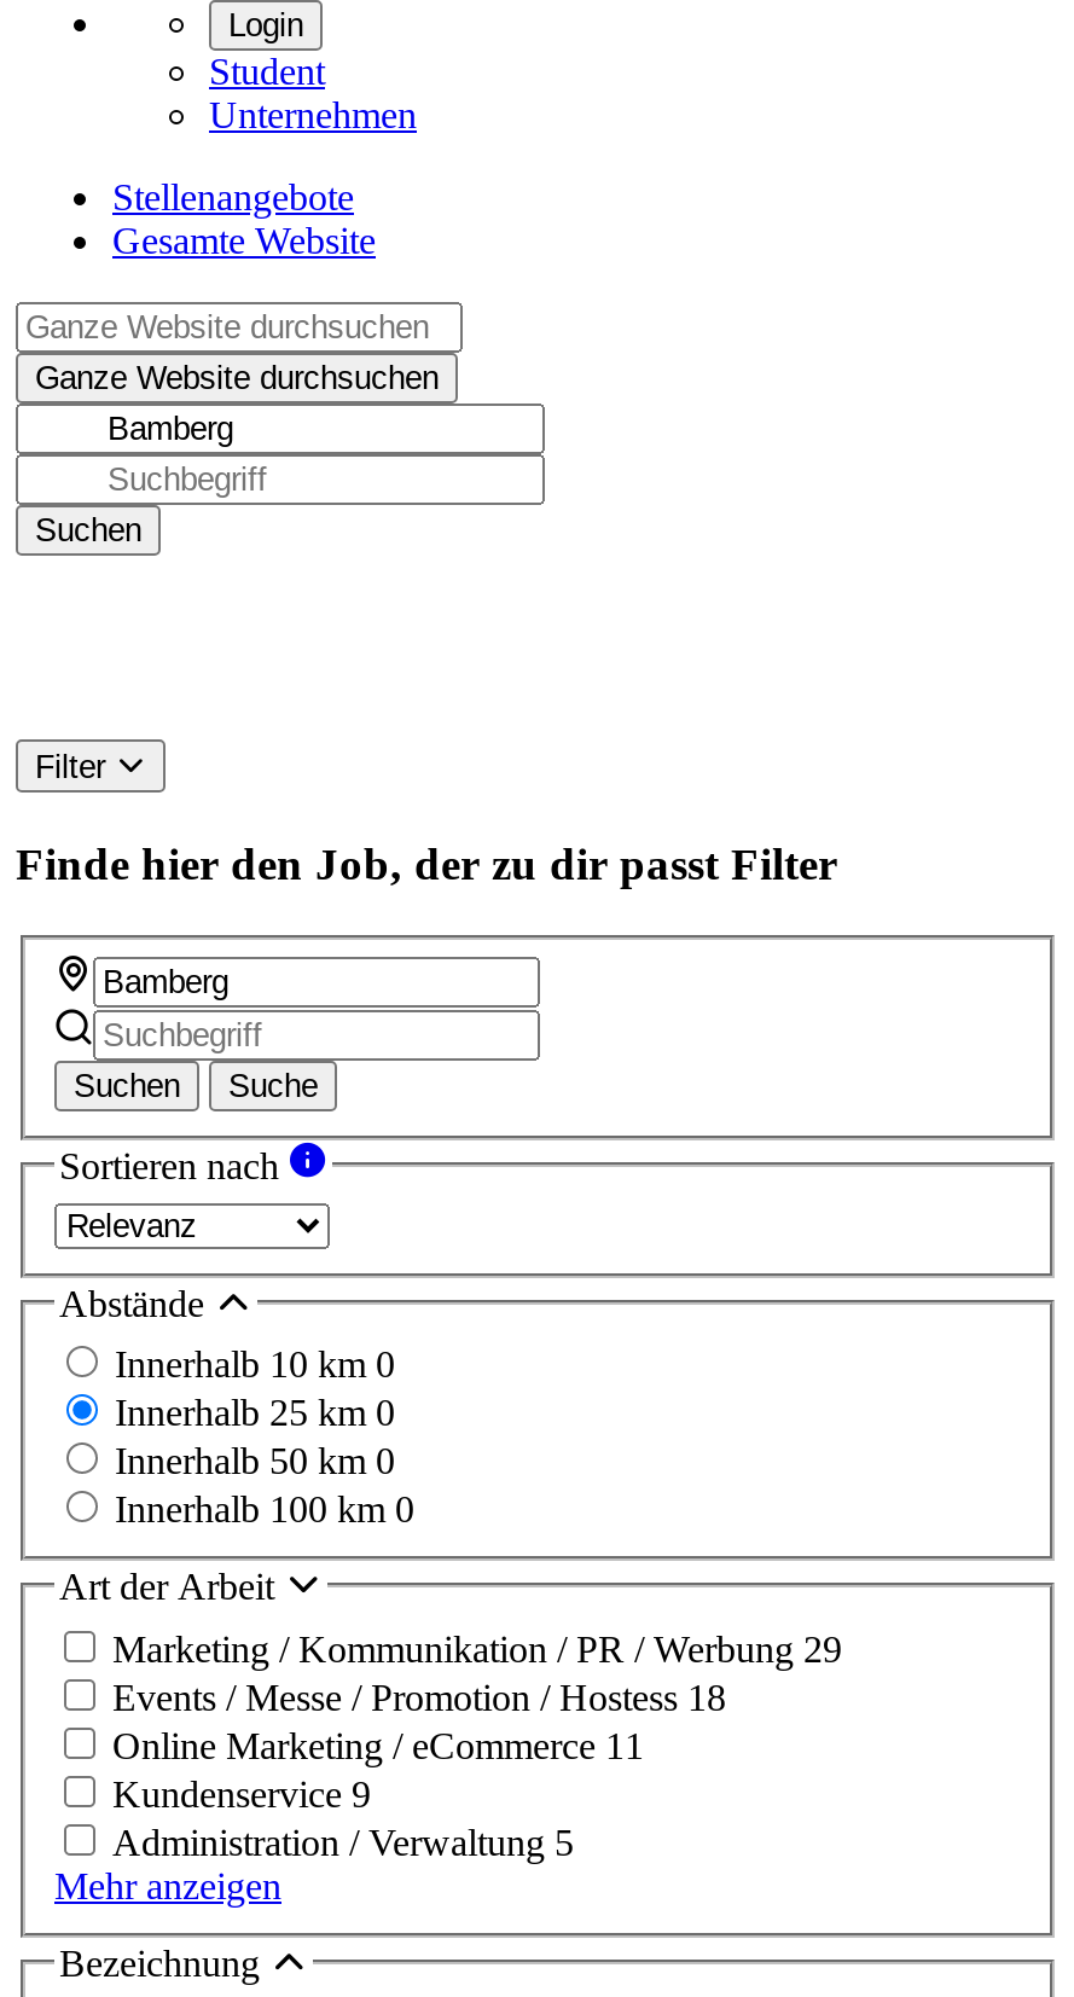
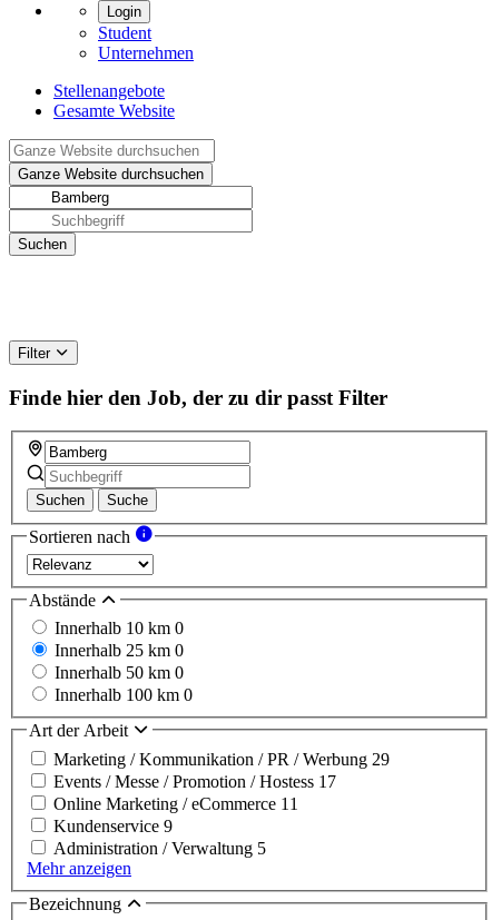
- Events / Messe / Promotion / Hostess 18
+ Events / Messe / Promotion / Hostess 17
